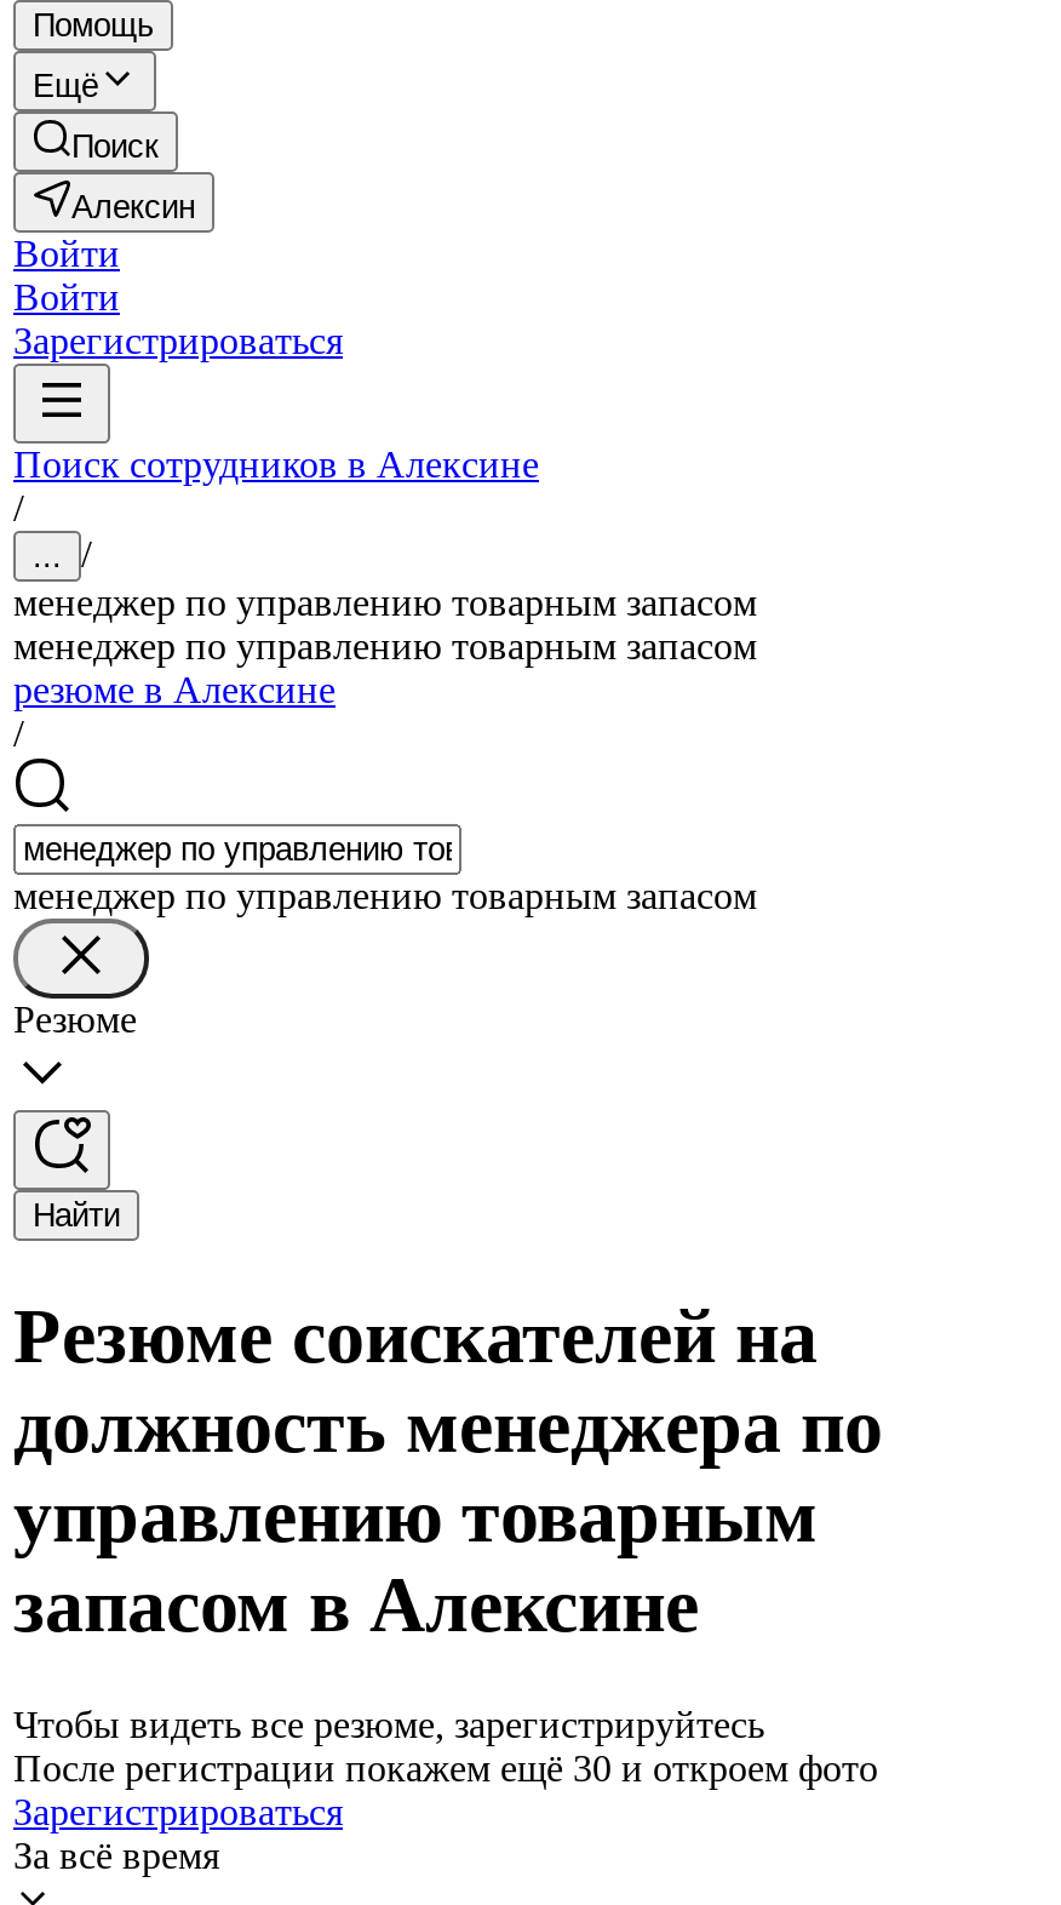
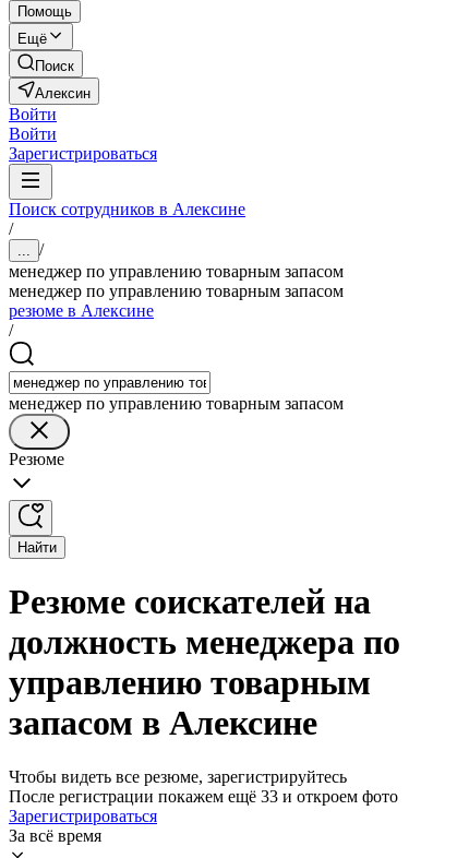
- После регистрации покажем ещё 30 и откроем фото
+ После регистрации покажем ещё 33 и откроем фото
